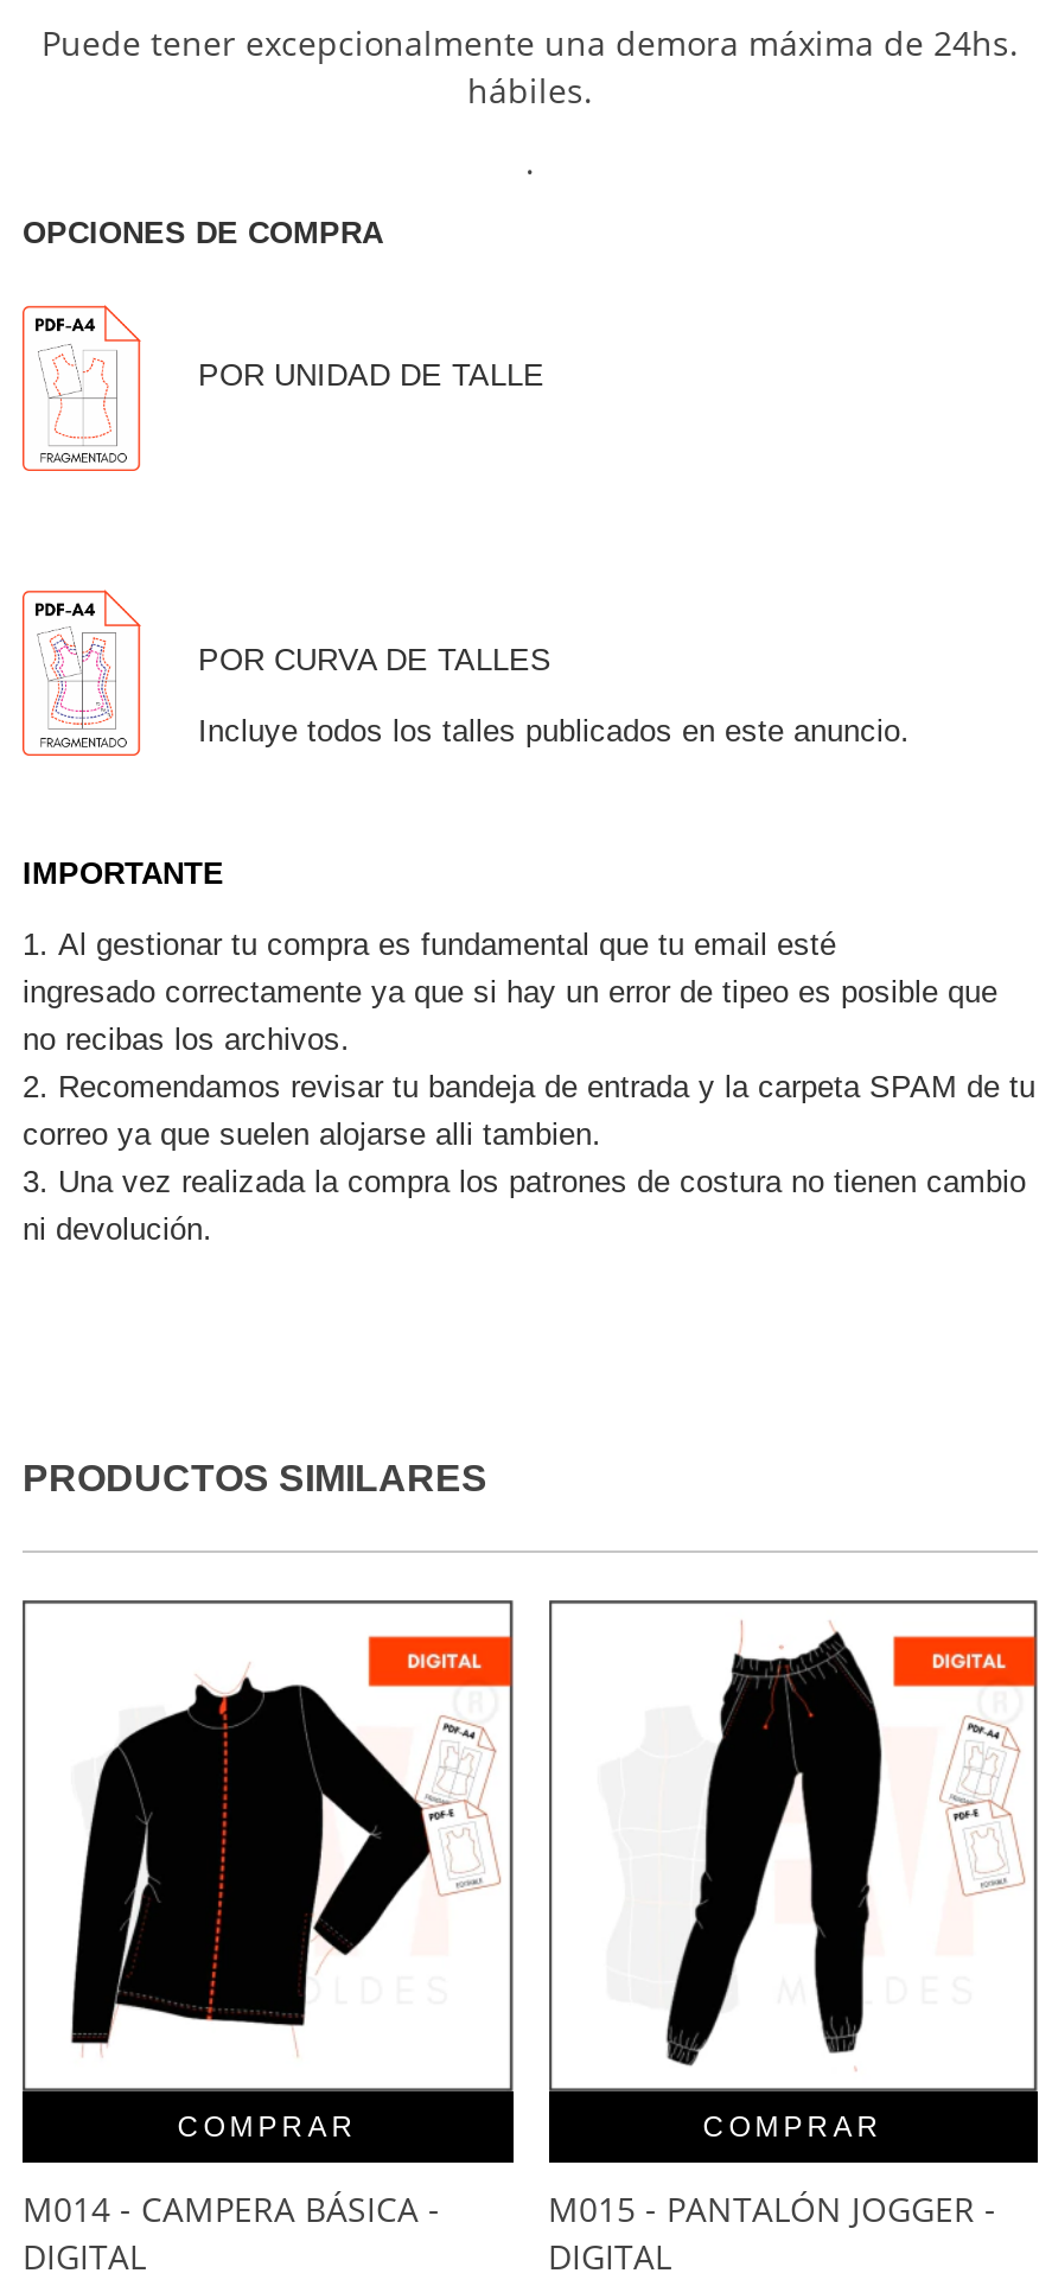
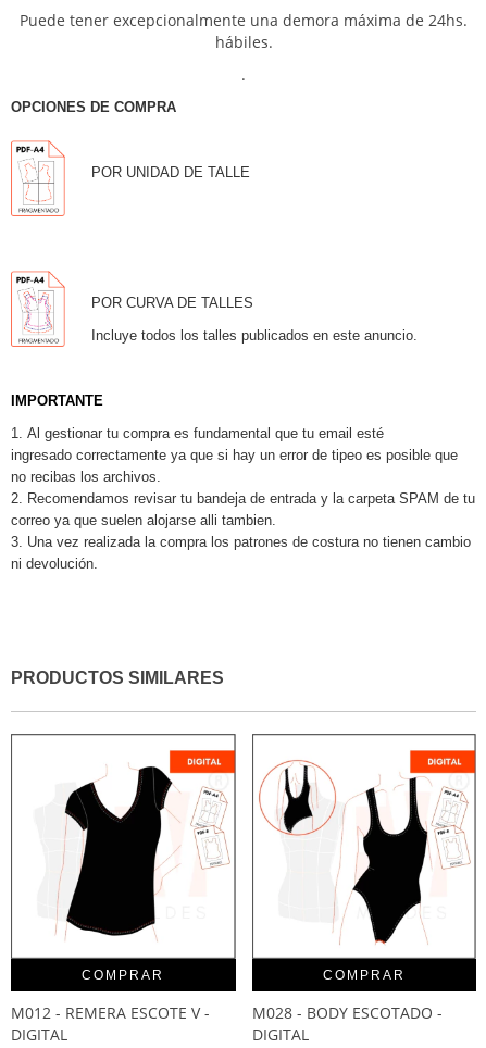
- [image]
+ [image]

- [image]
+ [image]

- M014 - CAMPERA BÁSICA -
+ M012 - REMERA ESCOTE V -

- M015 - PANTALÓN JOGGER -
+ M028 - BODY ESCOTADO -
